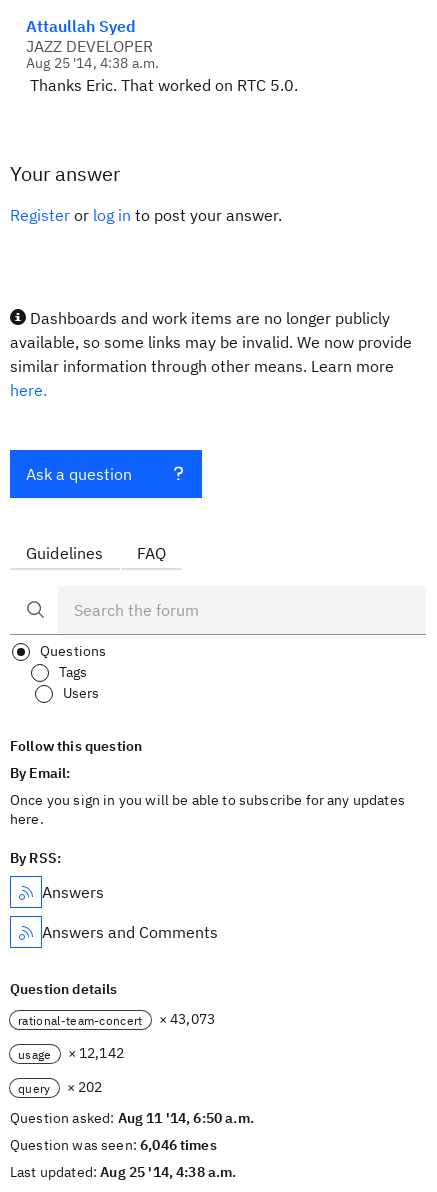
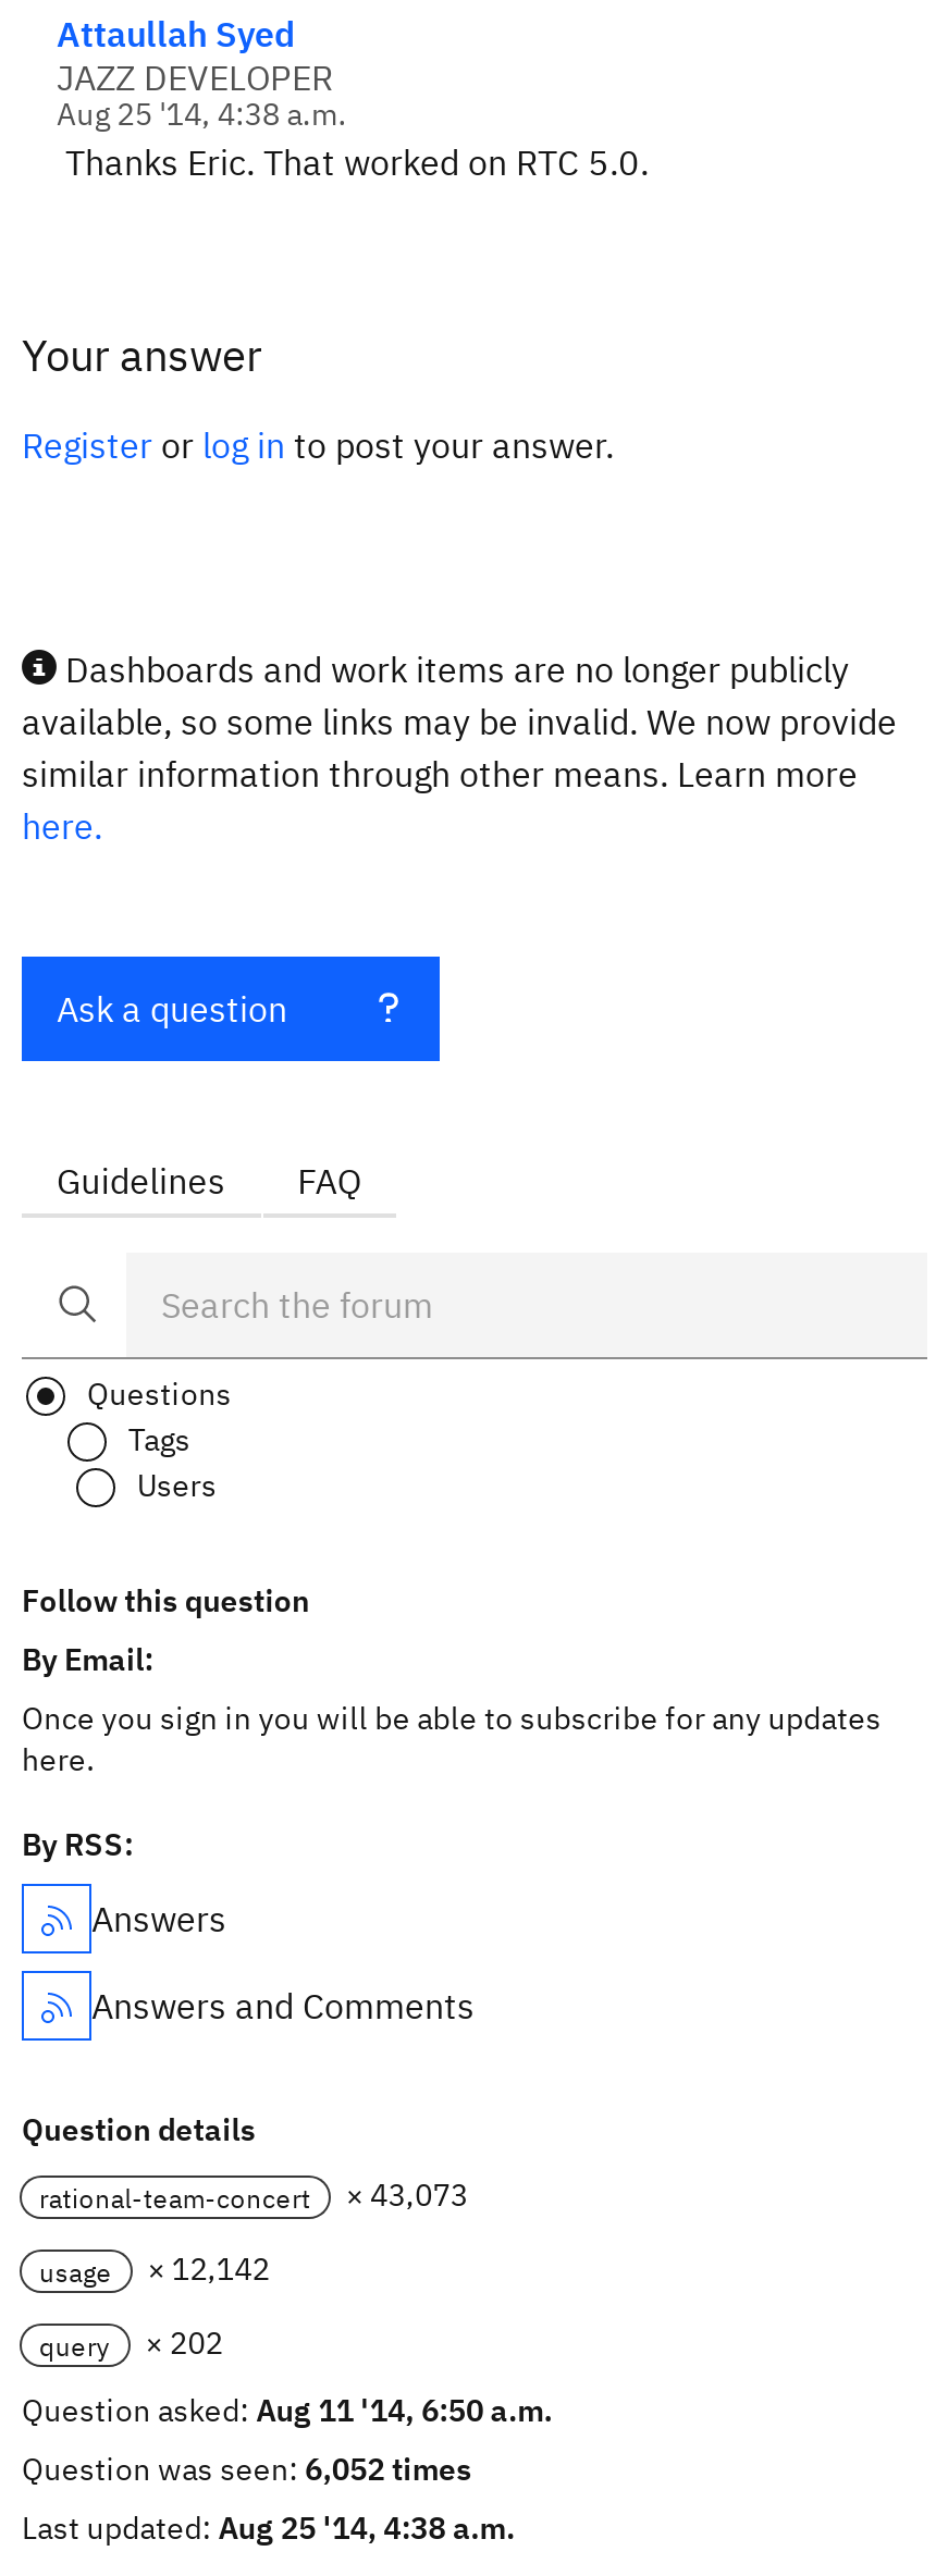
- Question was seen: 6,046 times
+ Question was seen: 6,052 times
